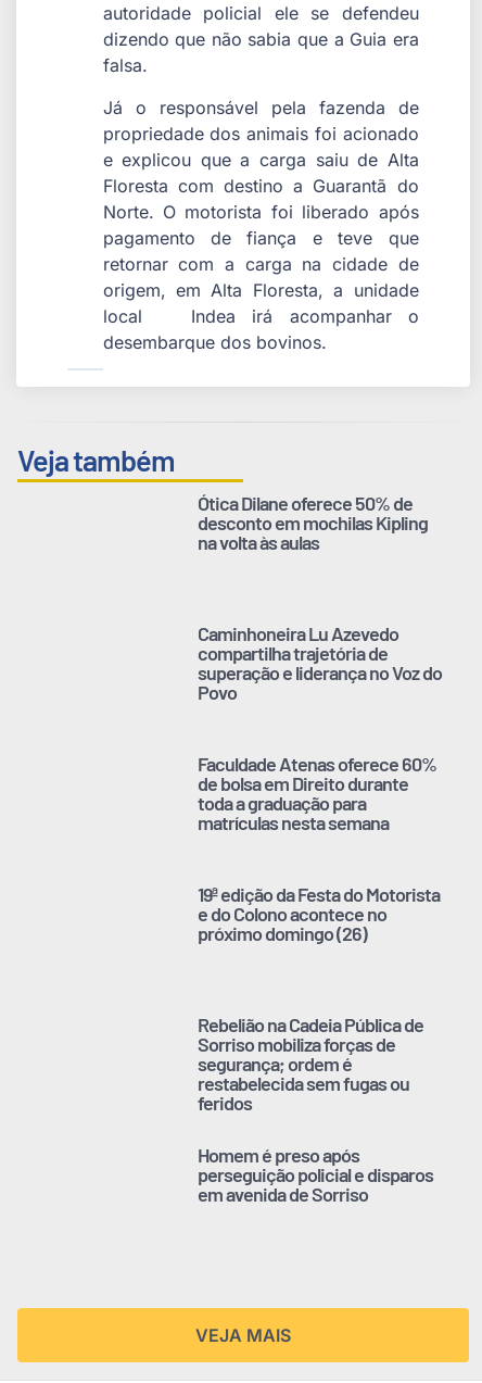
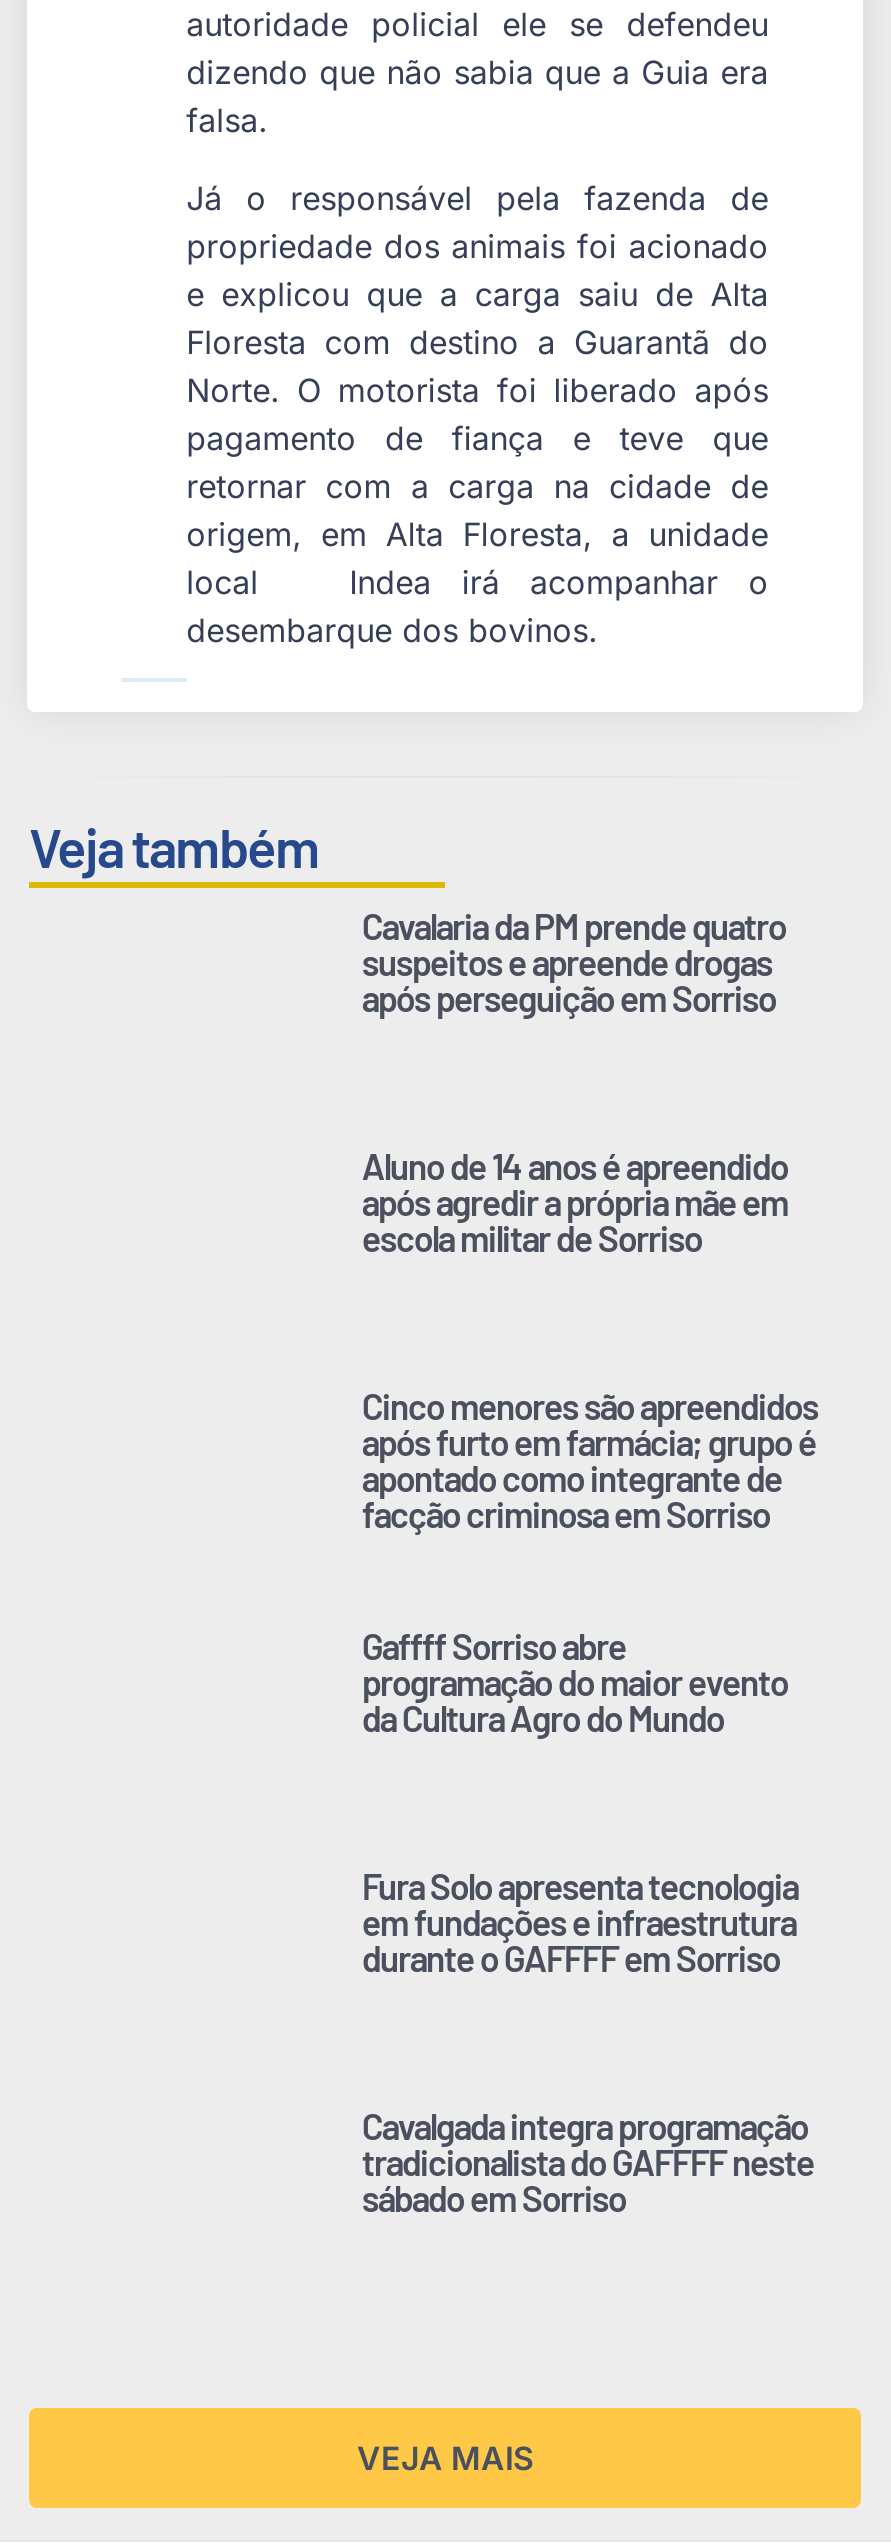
- Ótica Dilane oferece 50% de
- desconto em mochilas Kipling
- na volta às aulas
+ Cavalaria da PM prende quatro
+ suspeitos e apreende drogas
+ após perseguição em Sorriso

- Caminhoneira Lu Azevedo
- compartilha trajetória de
- superação e liderança no Voz do
- Povo
+ Aluno de 14 anos é apreendido
+ após agredir a própria mãe em
+ escola militar de Sorriso

- Faculdade Atenas oferece 60%
- de bolsa em Direito durante
- toda a graduação para
- matrículas nesta semana
+ Cinco menores são apreendidos
+ após furto em farmácia; grupo é
+ apontado como integrante de
+ facção criminosa em Sorriso

- 19ª edição da Festa do Motorista
- e do Colono acontece no
- próximo domingo (26)
+ Gaffff Sorriso abre
+ programação do maior evento
+ da Cultura Agro do Mundo

- Rebelião na Cadeia Pública de
- Sorriso mobiliza forças de
- segurança; ordem é
- restabelecida sem fugas ou
- feridos
+ Fura Solo apresenta tecnologia
+ em fundações e infraestrutura
+ durante o GAFFFF em Sorriso

- Homem é preso após
- perseguição policial e disparos
- em avenida de Sorriso
+ Cavalgada integra programação
+ tradicionalista do GAFFFF neste
+ sábado em Sorriso
